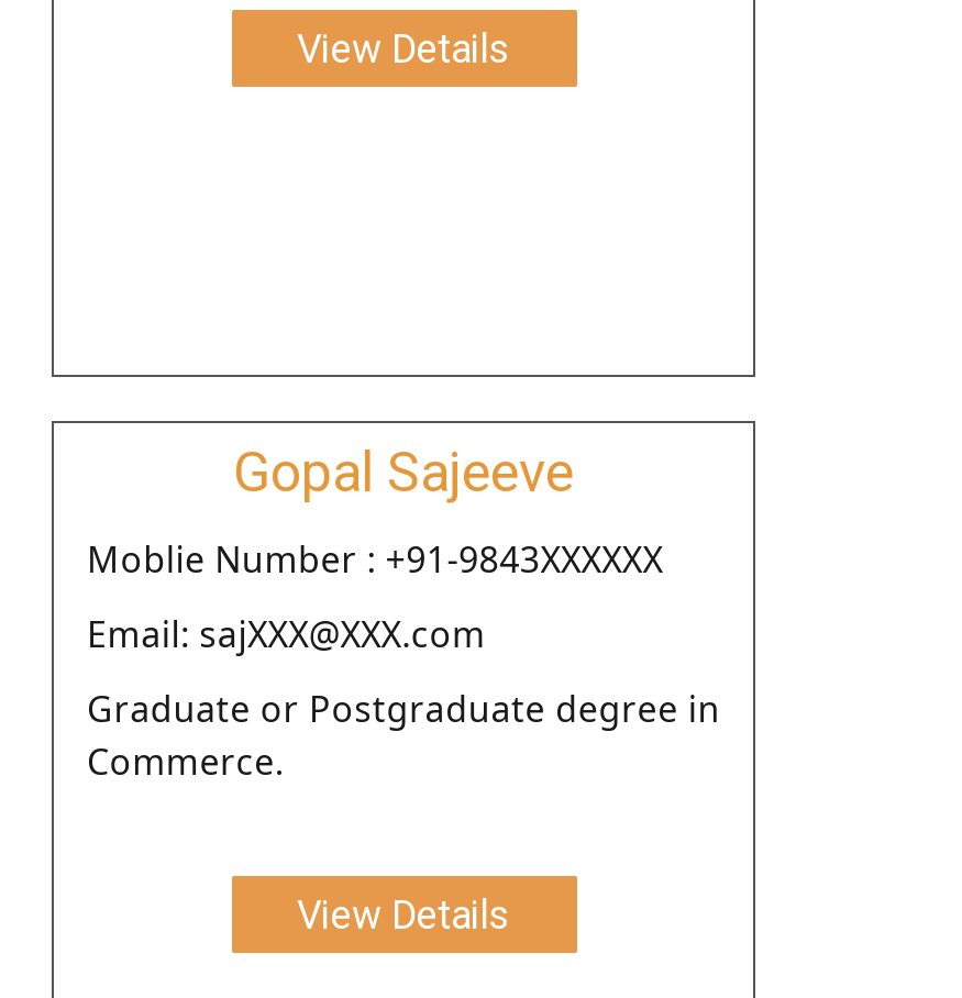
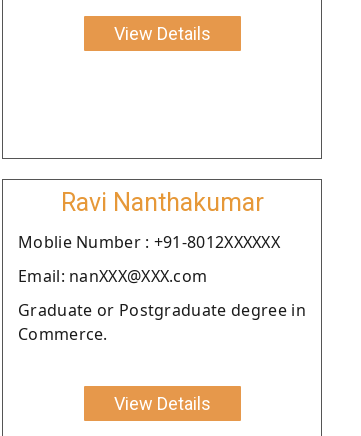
- Gopal Sajeeve
+ Ravi Nanthakumar

- Moblie Number : +91-9843XXXXXX
+ Moblie Number : +91-8012XXXXXX

- Email: sajXXX@XXX.com
+ Email: nanXXX@XXX.com
